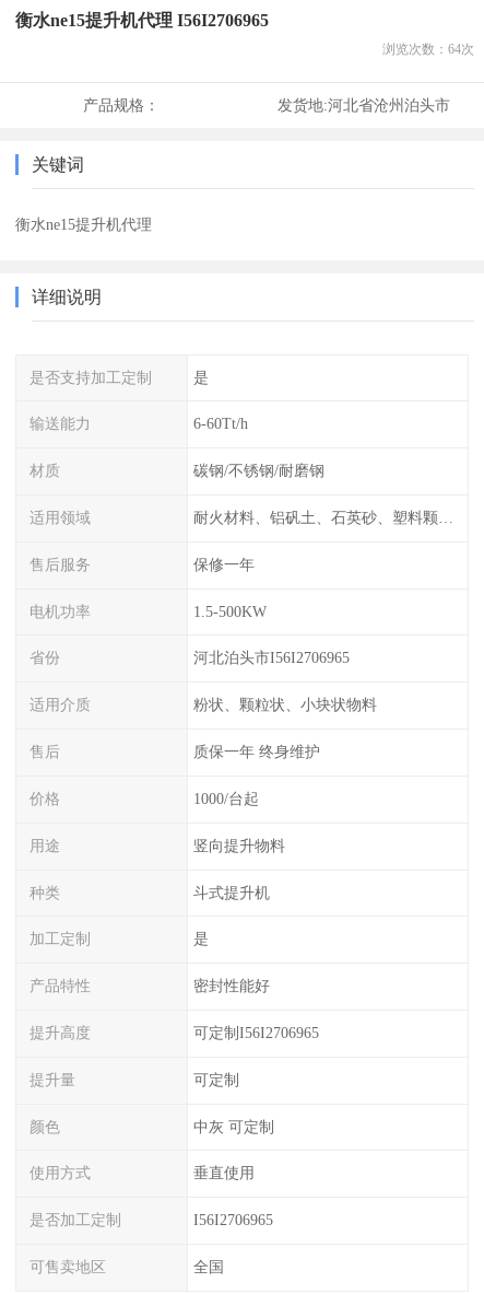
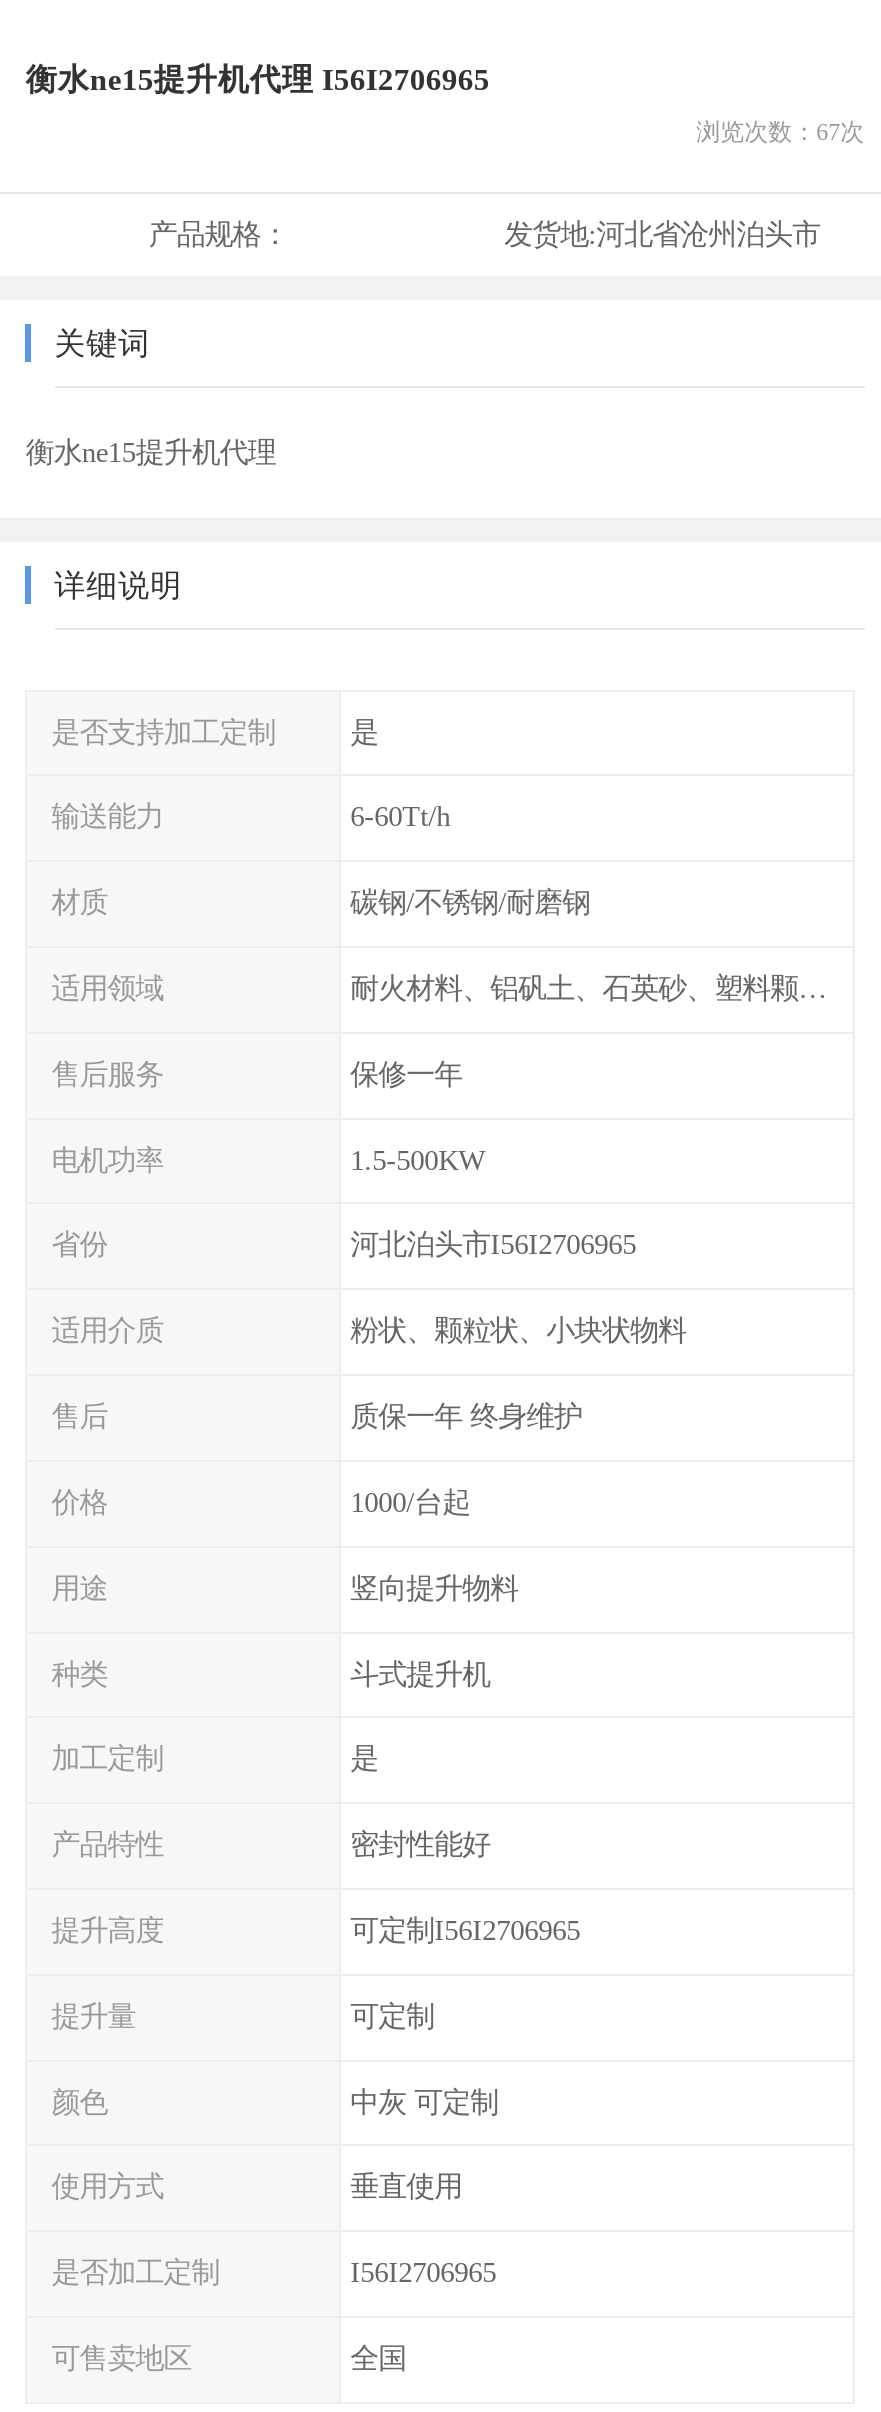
- 浏览次数：64次
+ 浏览次数：67次
